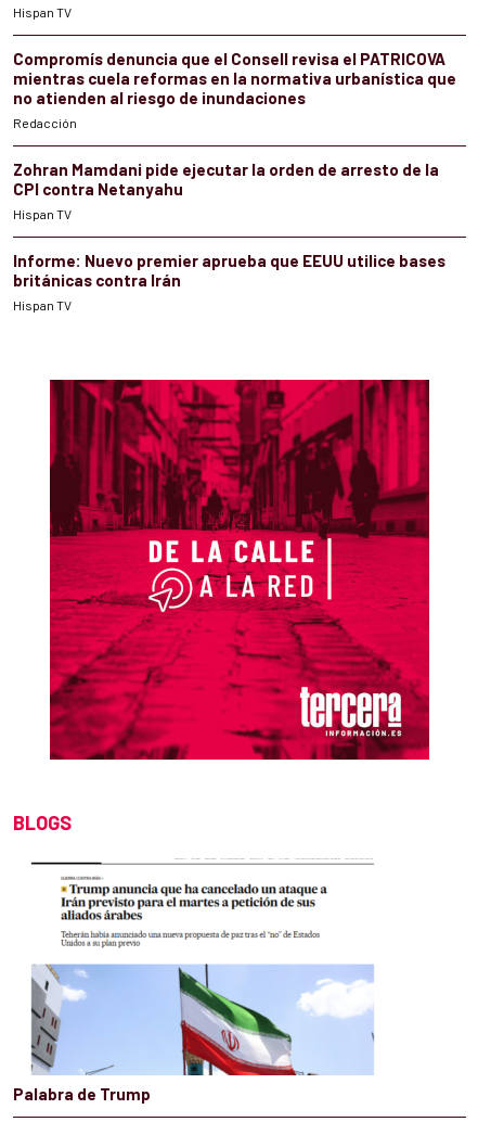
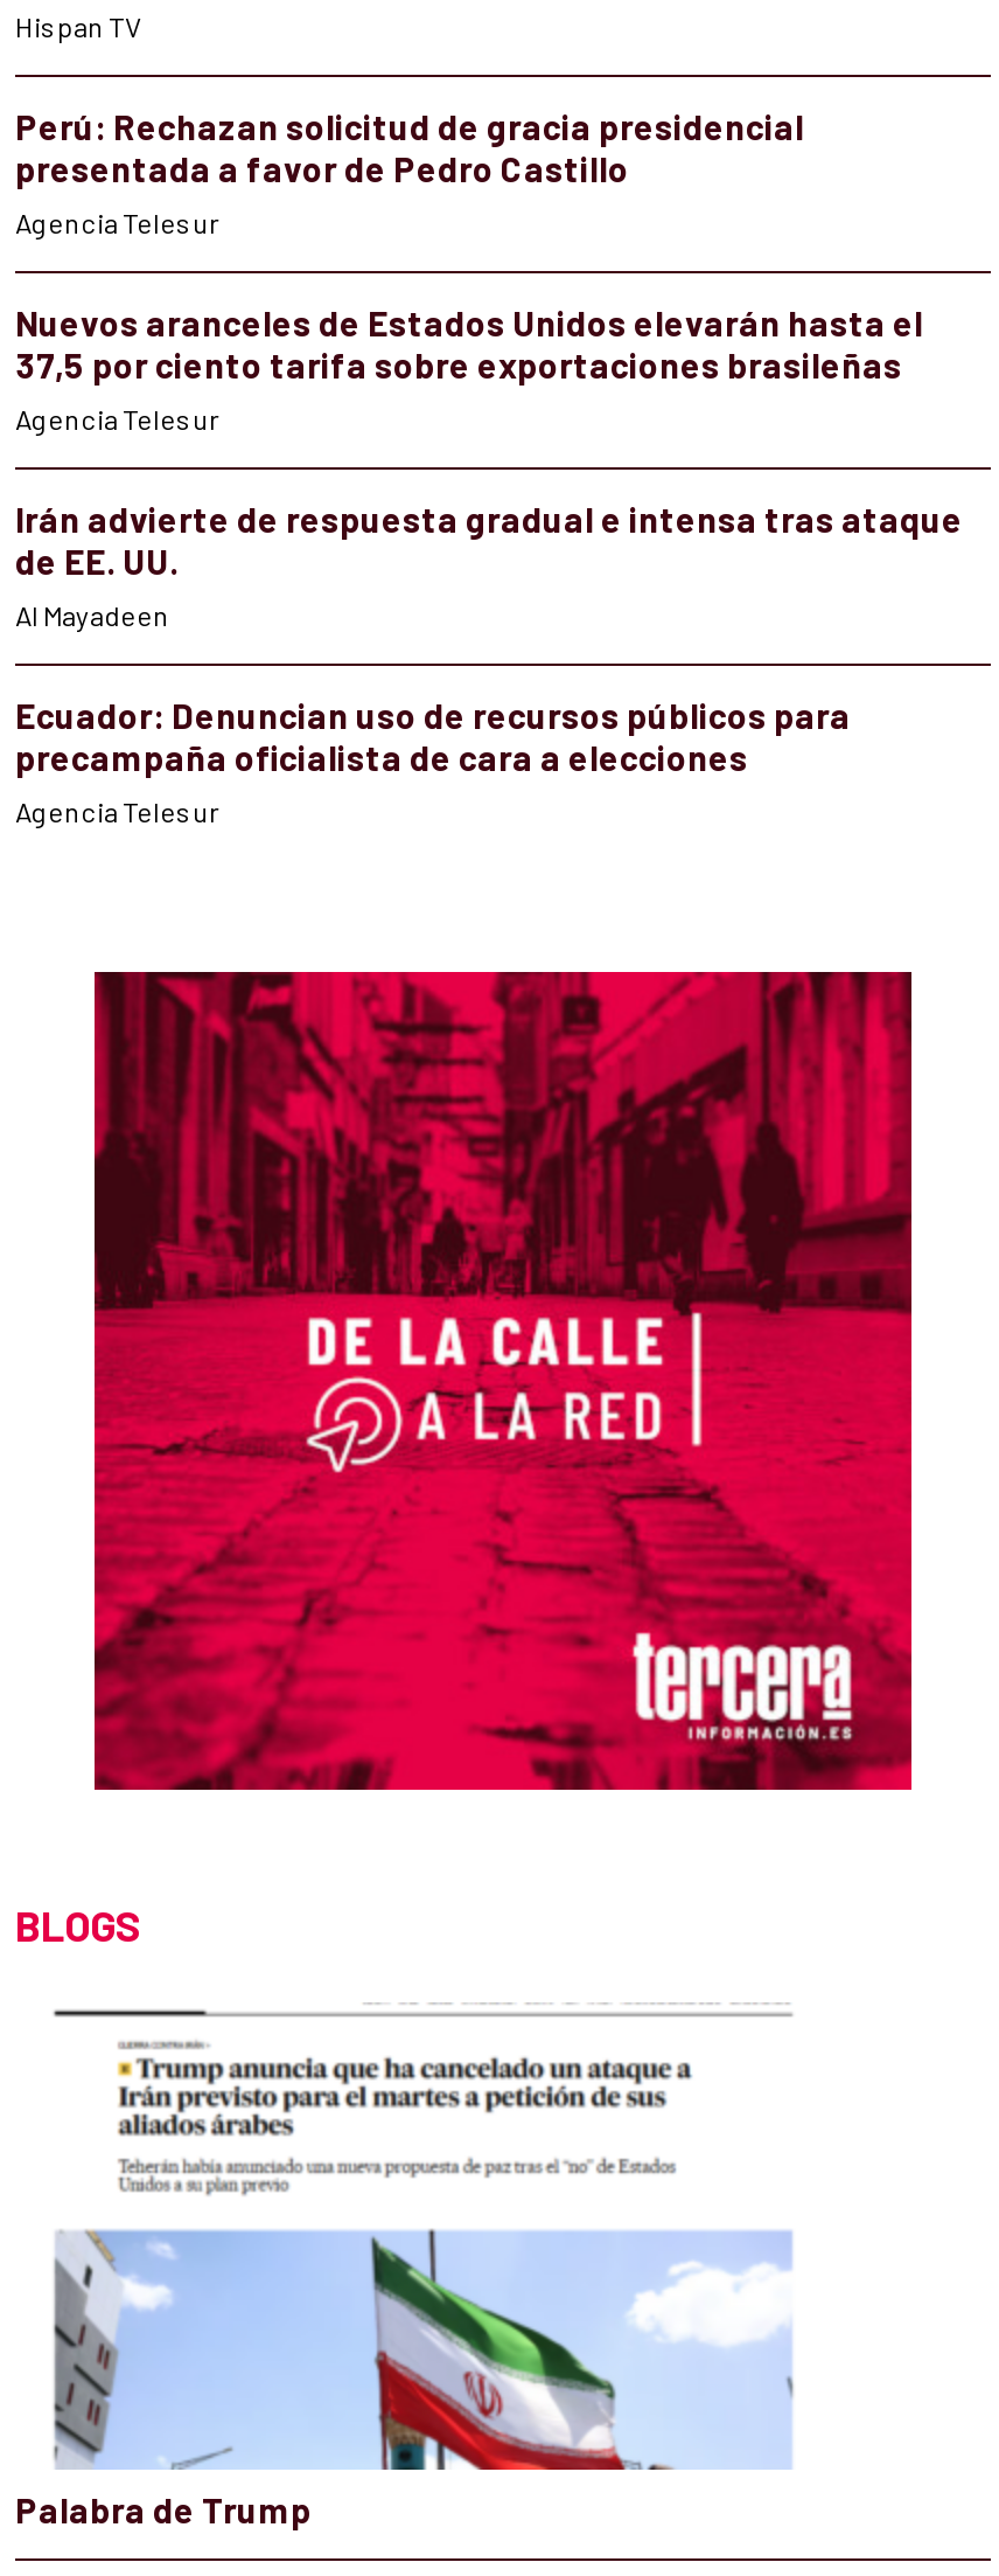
- Compromís denuncia que el Consell revisa el PATRICOVA
- mientras cuela reformas en la normativa urbanística que
- no atienden al riesgo de inundaciones
- Redacción
- Zohran Mamdani pide ejecutar la orden de arresto de la
- CPI contra Netanyahu
- Hispan TV
- Informe: Nuevo premier aprueba que EEUU utilice bases
- británicas contra Irán
- Hispan TV
+ Perú: Rechazan solicitud de gracia presidencial
+ presentada a favor de Pedro Castillo
+ Agencia Telesur
+ Nuevos aranceles de Estados Unidos elevarán hasta el
+ 37,5 por ciento tarifa sobre exportaciones brasileñas
+ Agencia Telesur
+ Irán advierte de respuesta gradual e intensa tras ataque
+ de EE. UU.
+ Al Mayadeen
+ Ecuador: Denuncian uso de recursos públicos para
+ precampaña oficialista de cara a elecciones
+ Agencia Telesur
